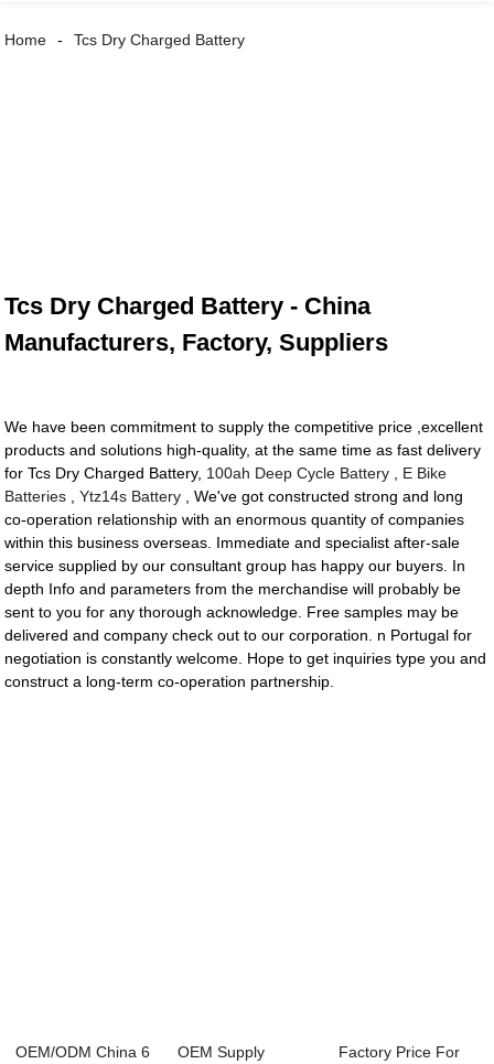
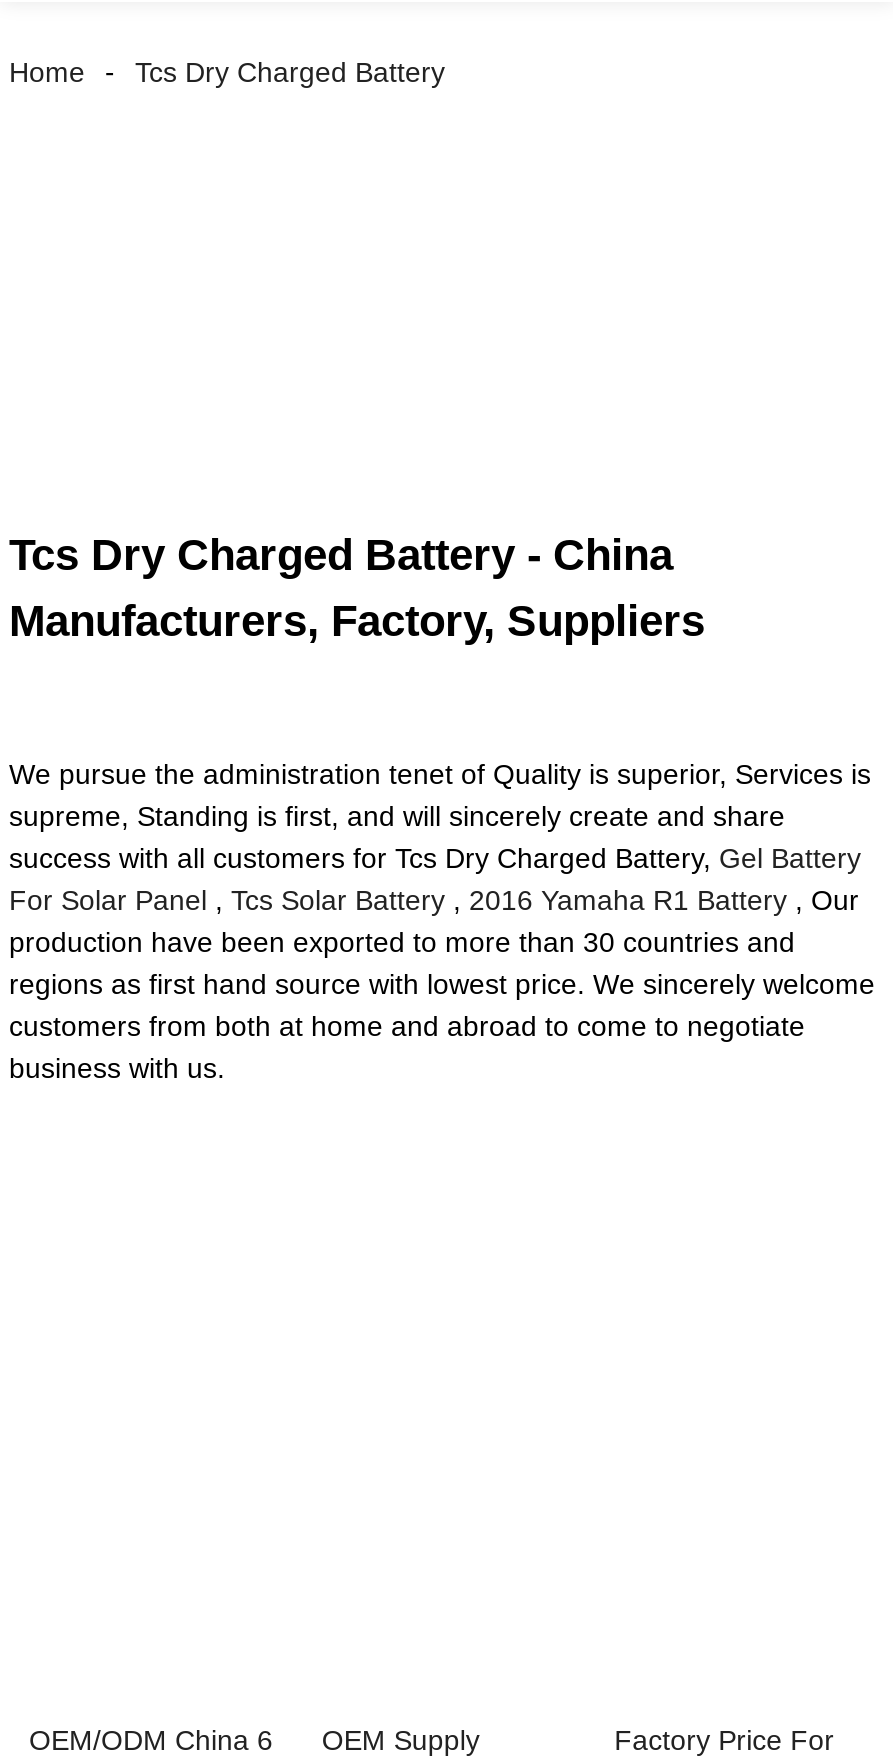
- We have been commitment to supply the competitive price ,excellent
- products and solutions high-quality, at the same time as fast delivery
- for Tcs Dry Charged Battery, 100ah Deep Cycle Battery, E Bike
- Batteries, Ytz14s Battery, We've got constructed strong and long
- co-operation relationship with an enormous quantity of companies
- within this business overseas. Immediate and specialist after-sale
- service supplied by our consultant group has happy our buyers. In
- depth Info and parameters from the merchandise will probably be
- sent to you for any thorough acknowledge. Free samples may be
- delivered and company check out to our corporation. n Portugal for
- negotiation is constantly welcome. Hope to get inquiries type you and
- construct a long-term co-operation partnership.
+ We pursue the administration tenet of Quality is superior, Services is
+ supreme, Standing is first, and will sincerely create and share
+ success with all customers for Tcs Dry Charged Battery, Gel Battery
+ For Solar Panel, Tcs Solar Battery, 2016 Yamaha R1 Battery, Our
+ production have been exported to more than 30 countries and
+ regions as first hand source with lowest price. We sincerely welcome
+ customers from both at home and abroad to come to negotiate
+ business with us.
